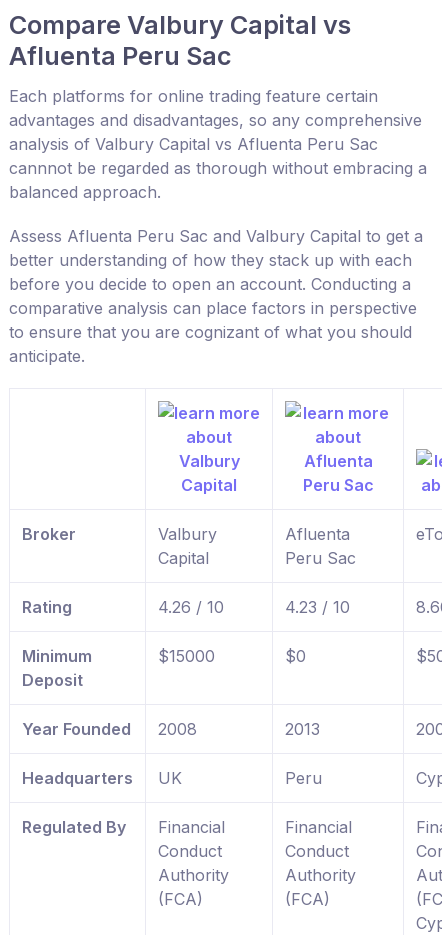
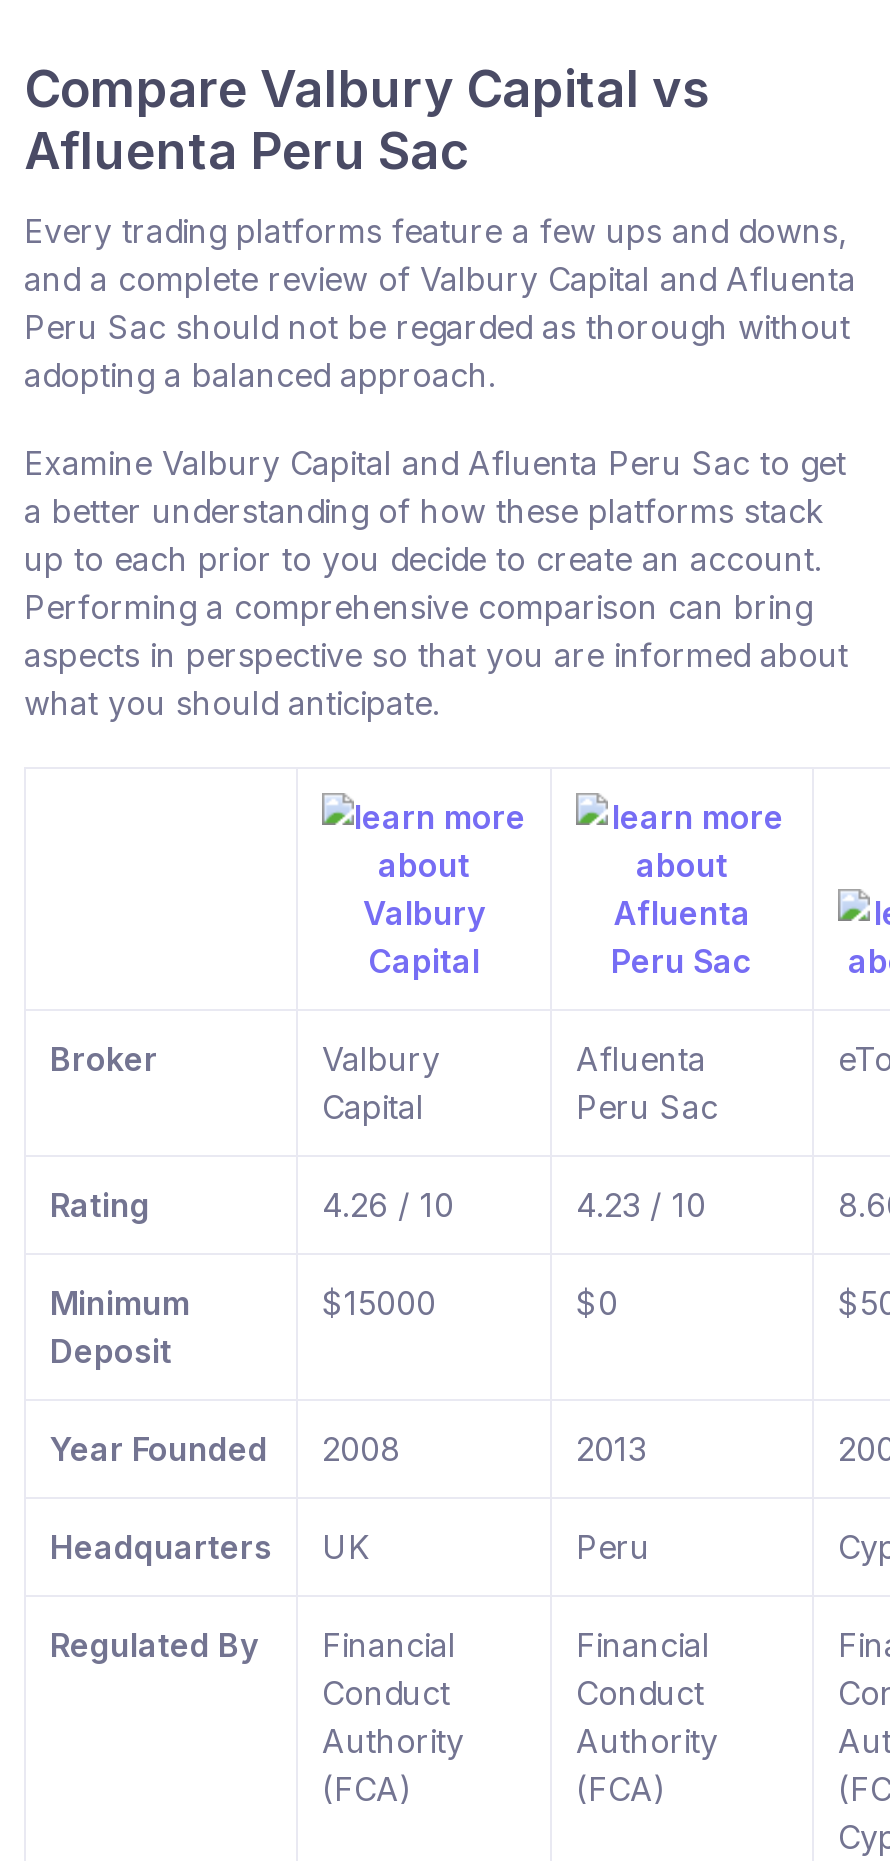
- Each platforms for online trading feature certain
- advantages and disadvantages, so any comprehensive
- analysis of Valbury Capital vs Afluenta Peru Sac
- cannnot be regarded as thorough without embracing a
- balanced approach.
+ Every trading platforms feature a few ups and downs,
+ and a complete review of Valbury Capital and Afluenta
+ Peru Sac should not be regarded as thorough without
+ adopting a balanced approach.

- Assess Afluenta Peru Sac and Valbury Capital to get a
- better understanding of how they stack up with each
- before you decide to open an account. Conducting a
- comparative analysis can place factors in perspective
- to ensure that you are cognizant of what you should
- anticipate.
+ Examine Valbury Capital and Afluenta Peru Sac to get
+ a better understanding of how these platforms stack
+ up to each prior to you decide to create an account.
+ Performing a comprehensive comparison can bring
+ aspects in perspective so that you are informed about
+ what you should anticipate.
